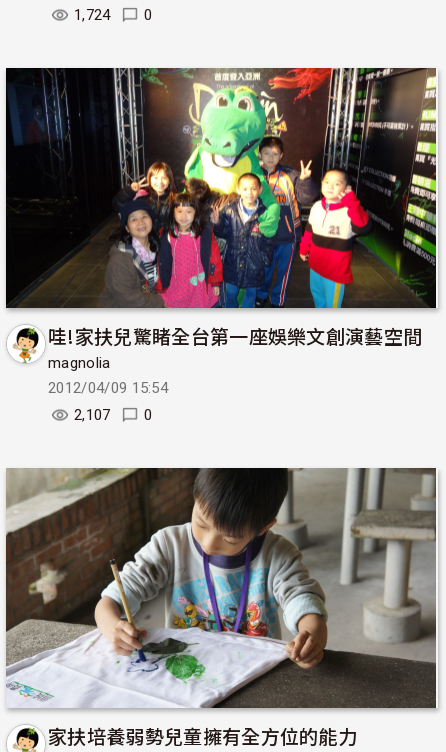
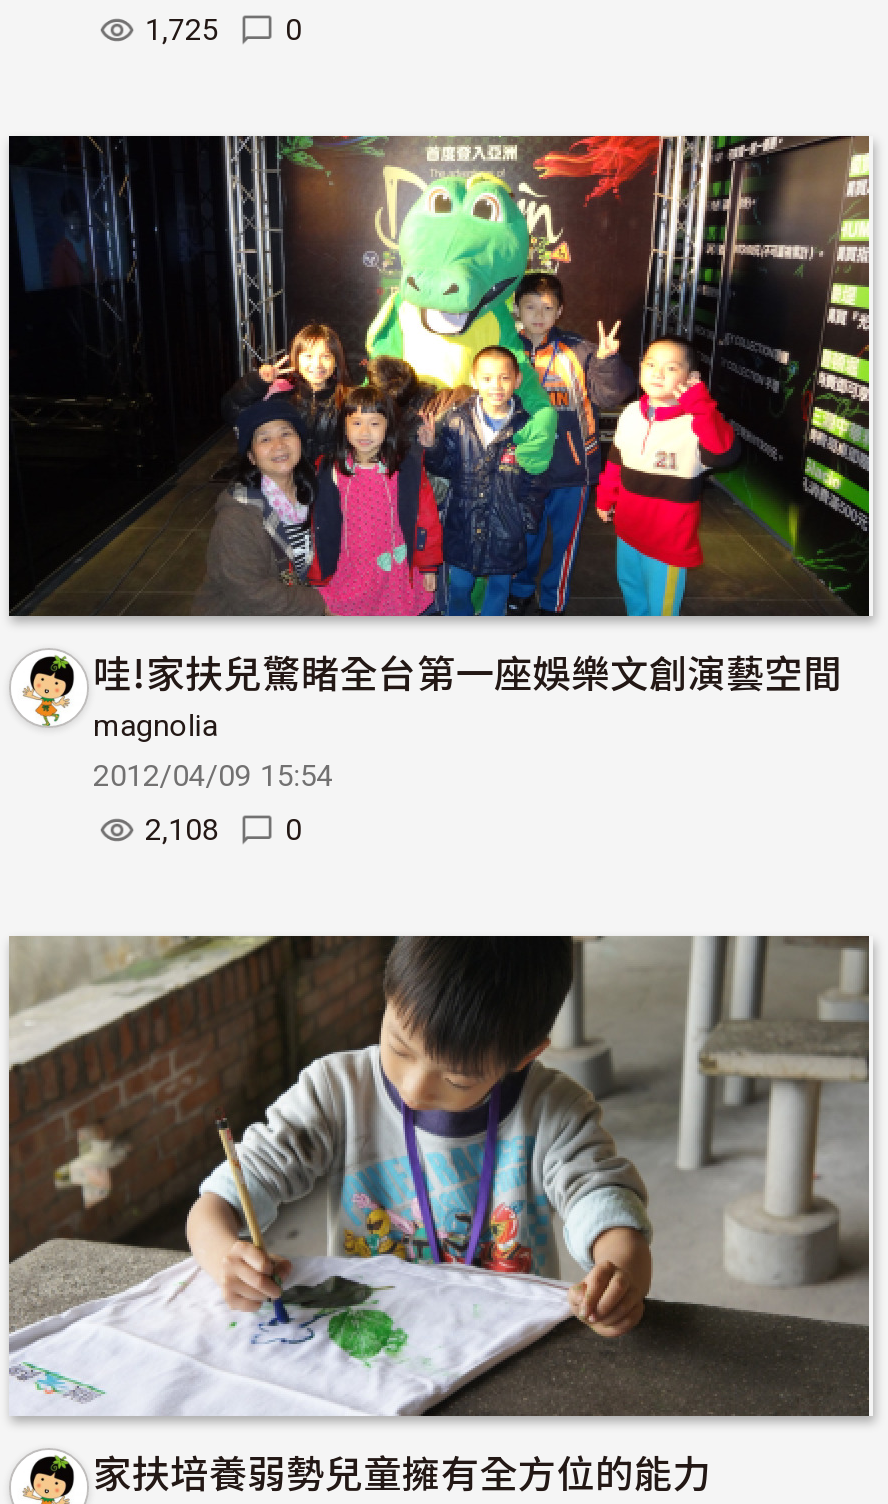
- 1,724 0
+ 1,725 0

- 2,107 0
+ 2,108 0
